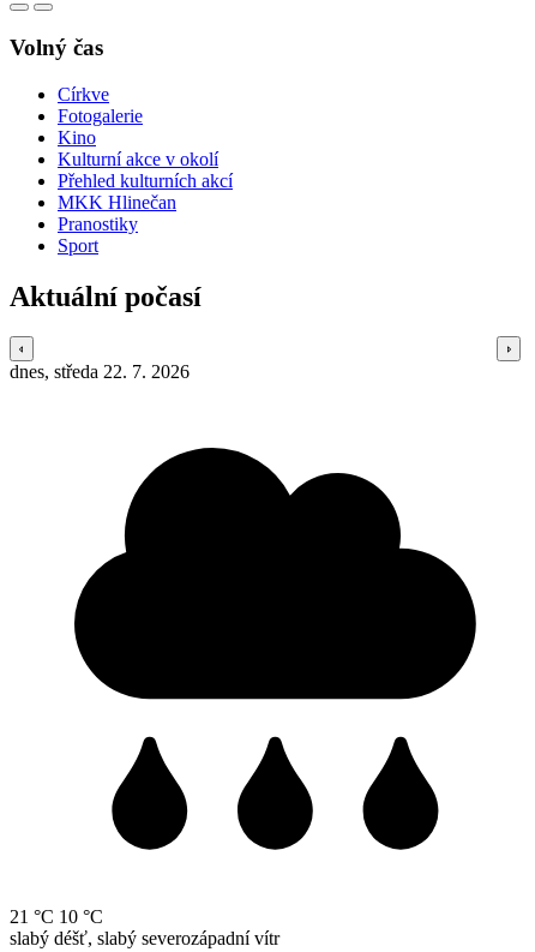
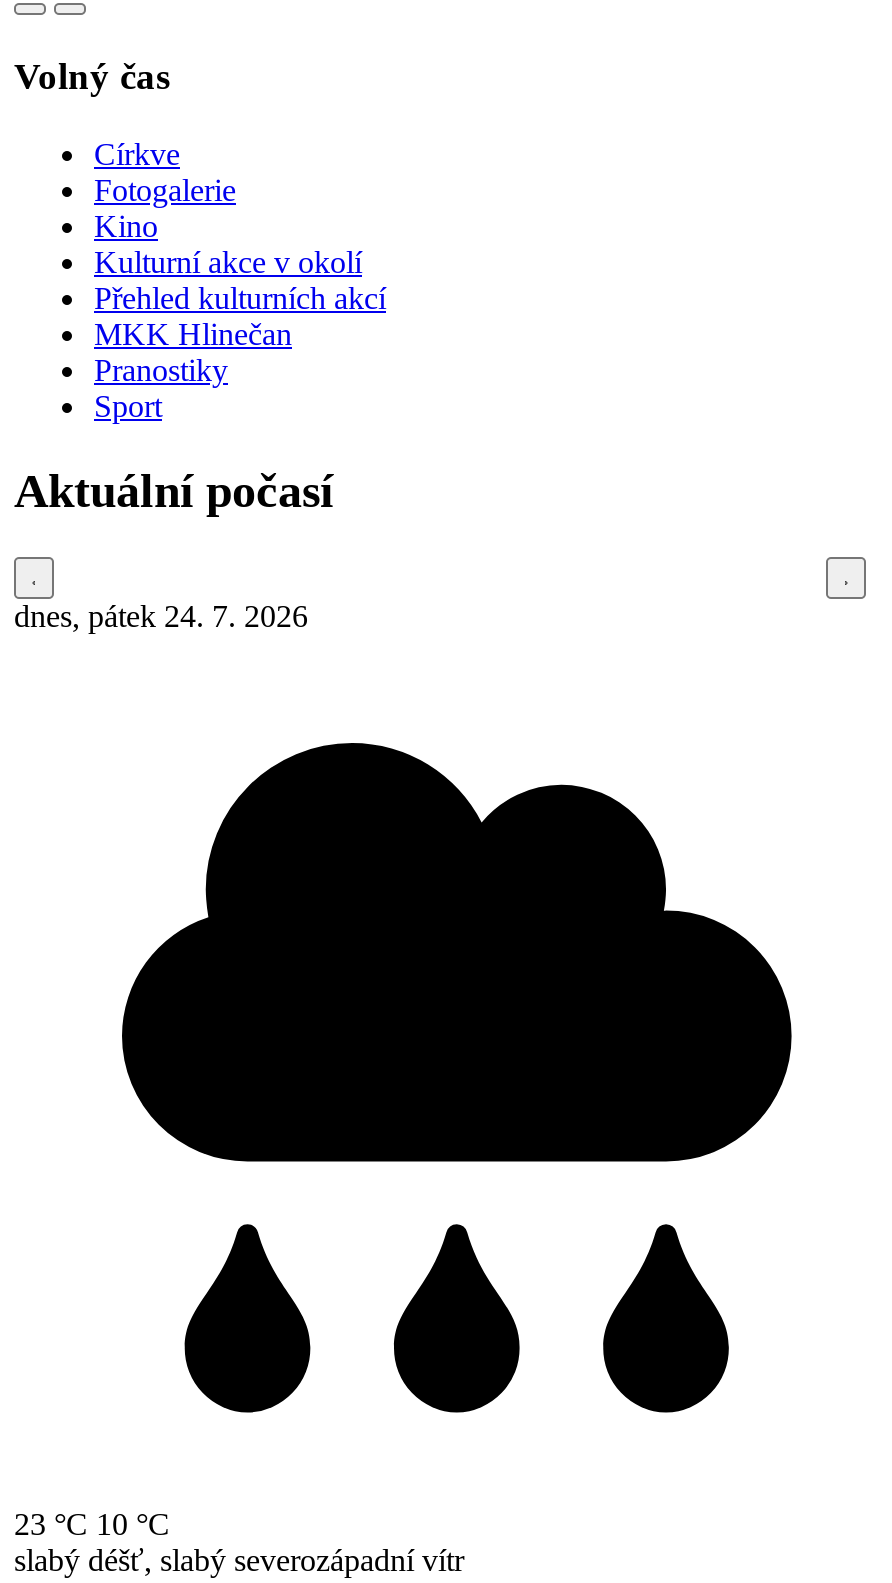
- dnes, středa 22. 7. 2026
+ dnes, pátek 24. 7. 2026

- 21 °C 10 °C
+ 23 °C 10 °C
